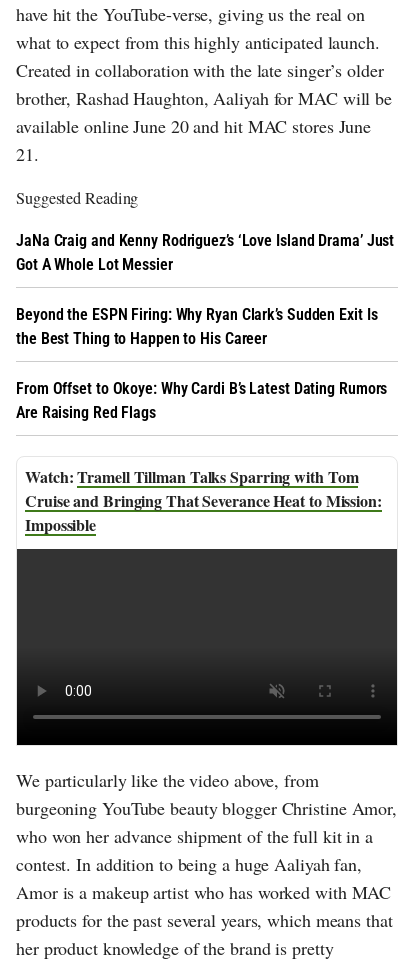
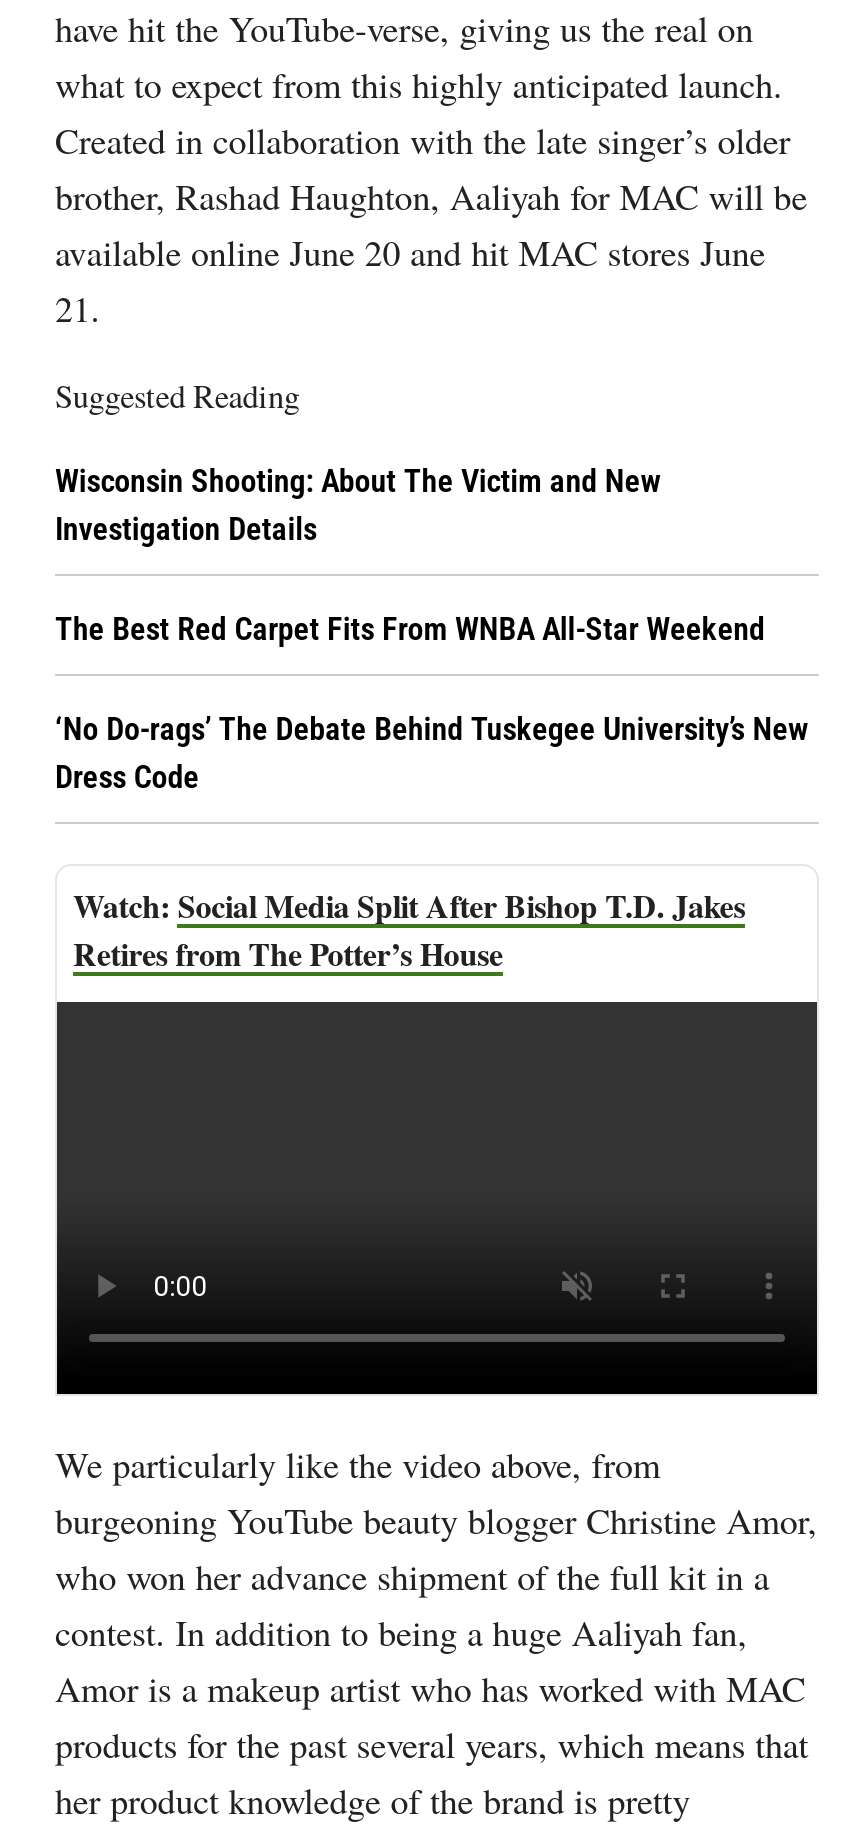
- JaNa Craig and Kenny Rodriguez’s ‘Love Island Drama’ Just
- Got A Whole Lot Messier
+ Wisconsin Shooting: About The Victim and New
+ Investigation Details

- Beyond the ESPN Firing: Why Ryan Clark’s Sudden Exit Is
- the Best Thing to Happen to His Career
+ The Best Red Carpet Fits From WNBA All-Star Weekend

- From Offset to Okoye: Why Cardi B’s Latest Dating Rumors
- Are Raising Red Flags
+ ‘No Do-rags’ The Debate Behind Tuskegee University’s New
+ Dress Code

- Tramell Tillman Talks Sparring with Tom
- Cruise and Bringing That Severance Heat to Mission:
- Impossible
+ Social Media Split After Bishop T.D. Jakes
+ Retires from The Potter’s House
